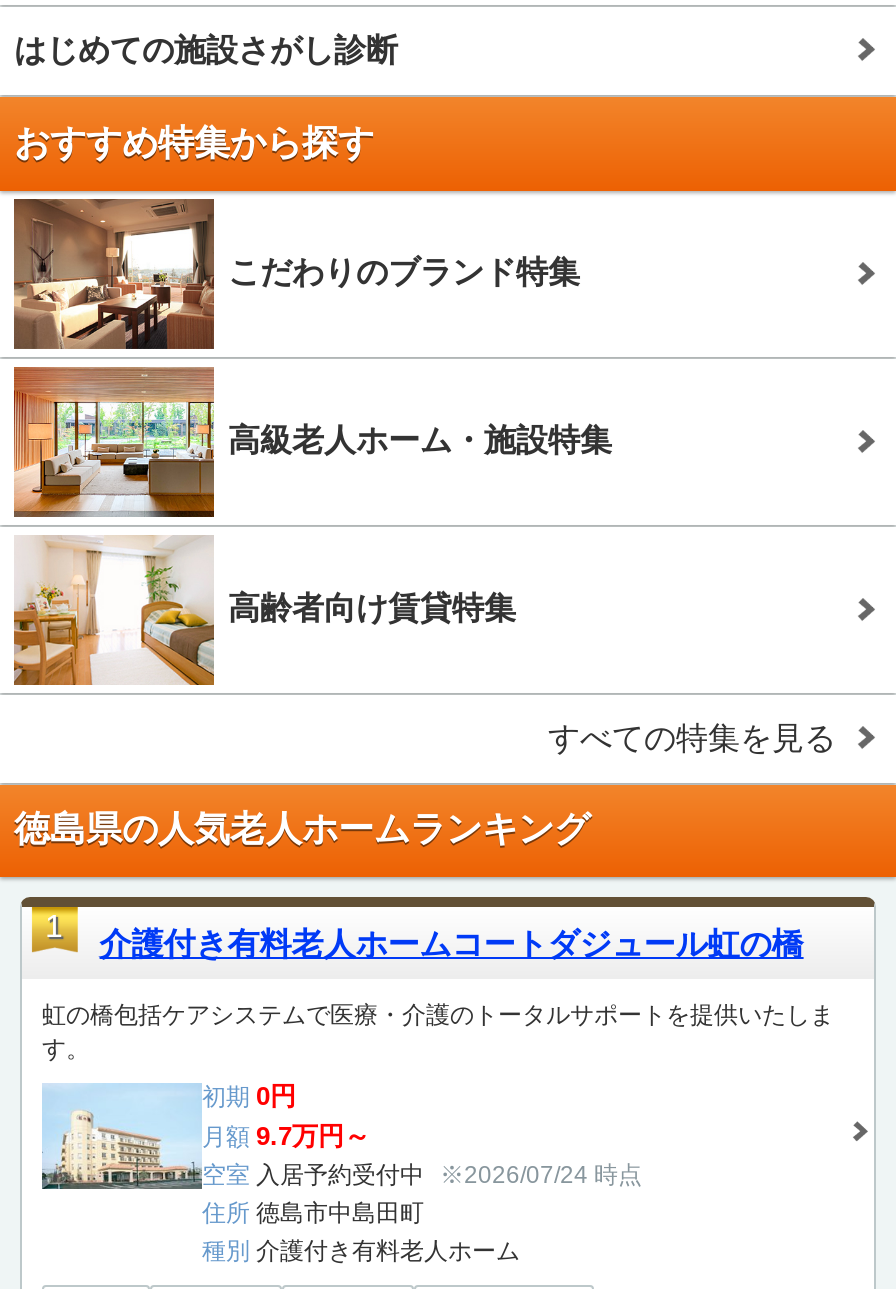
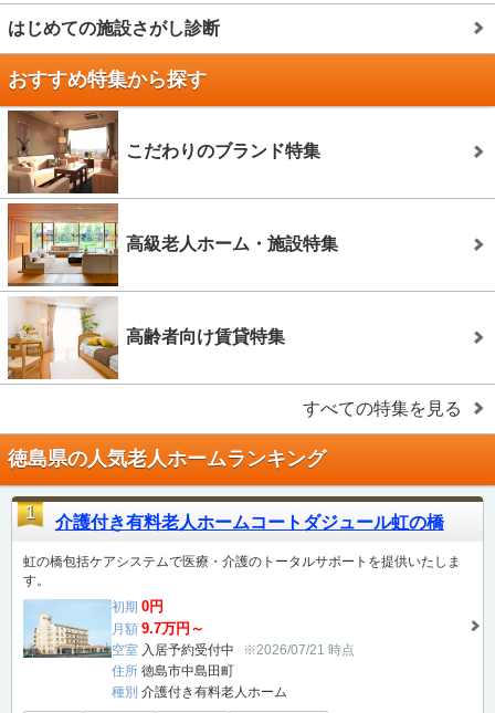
- 空室 入居予約受付中 ※2026/07/24 時点
+ 空室 入居予約受付中 ※2026/07/21 時点
